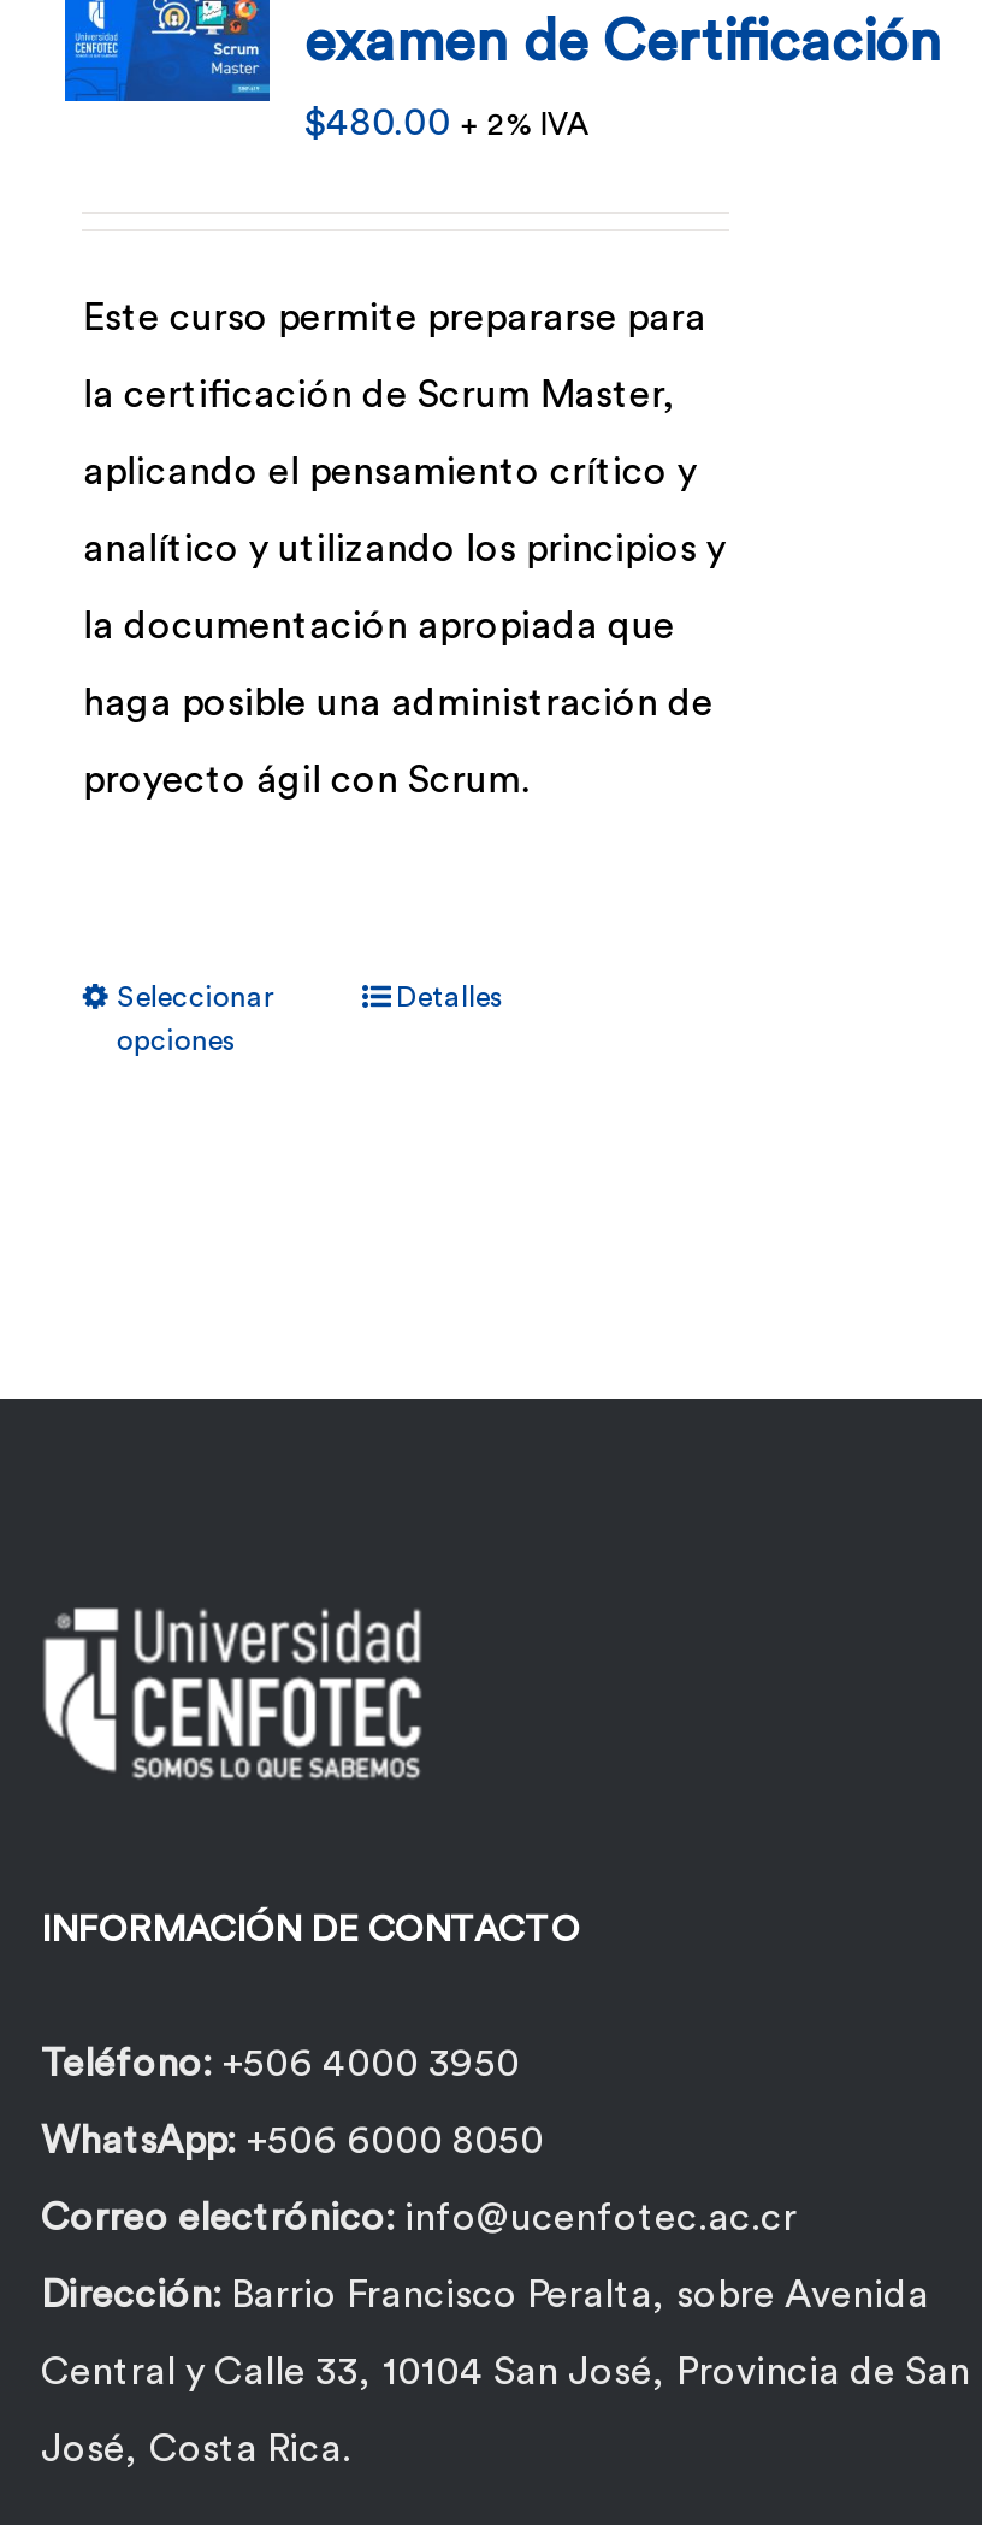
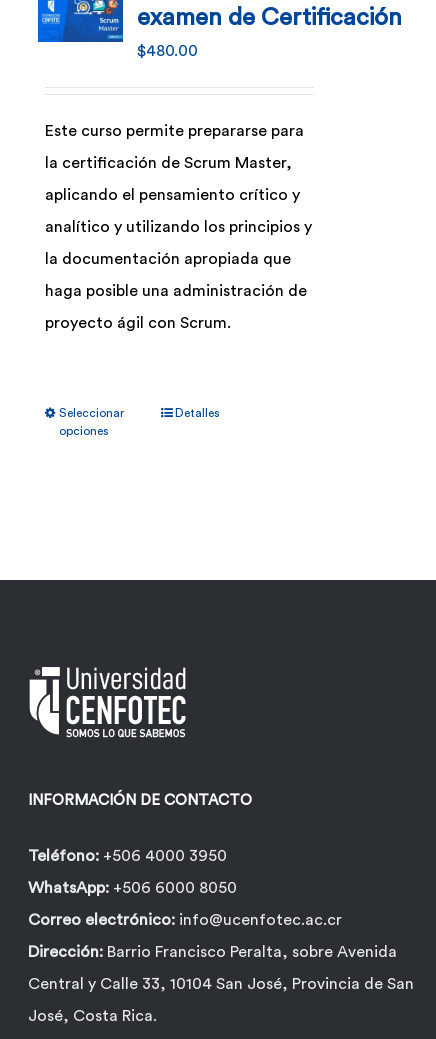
- $480.00 + 2% IVA
+ $480.00
